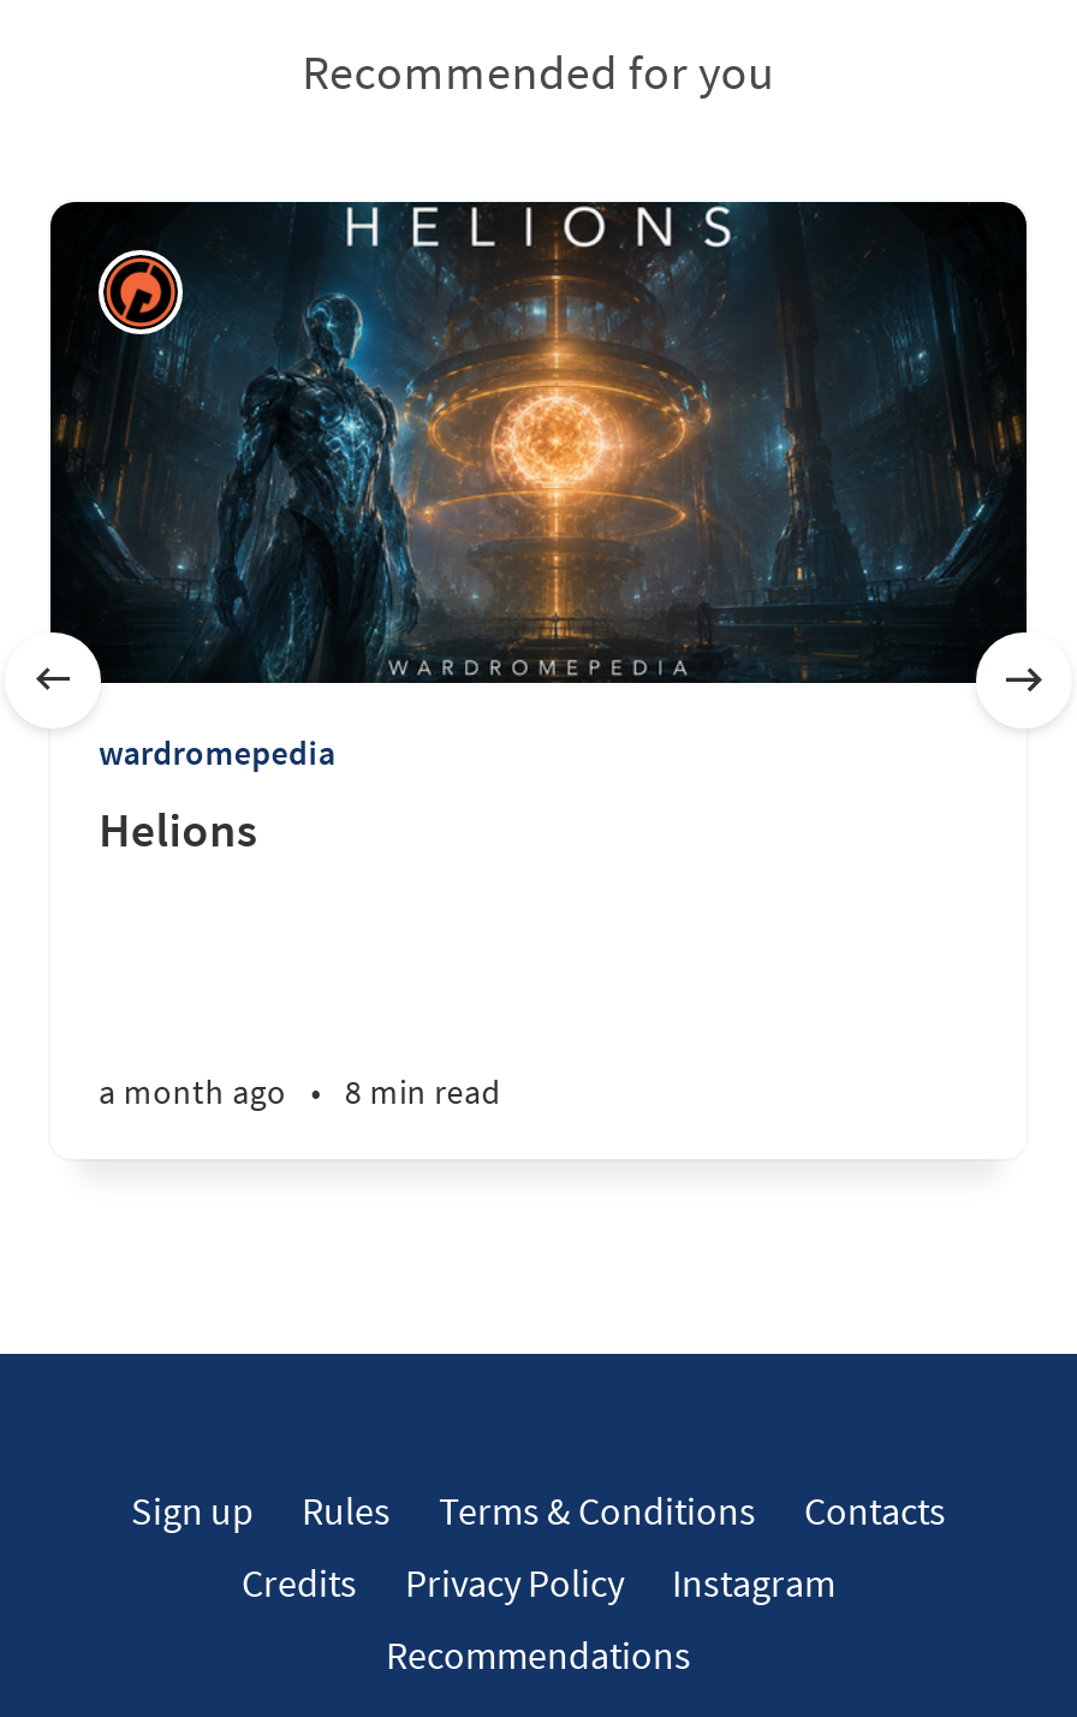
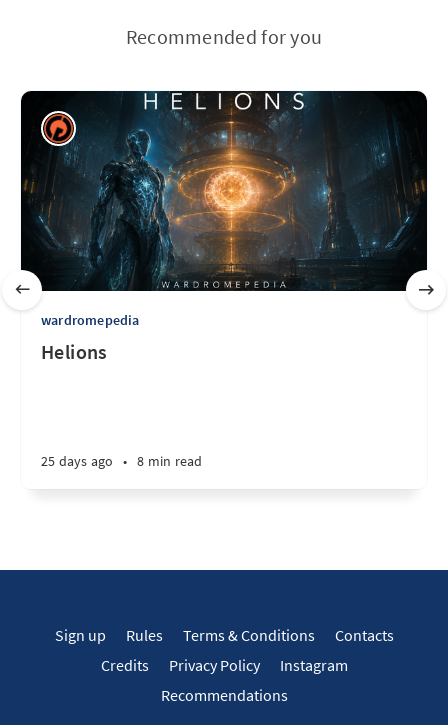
- a month ago • 8 min read
+ 25 days ago • 8 min read
